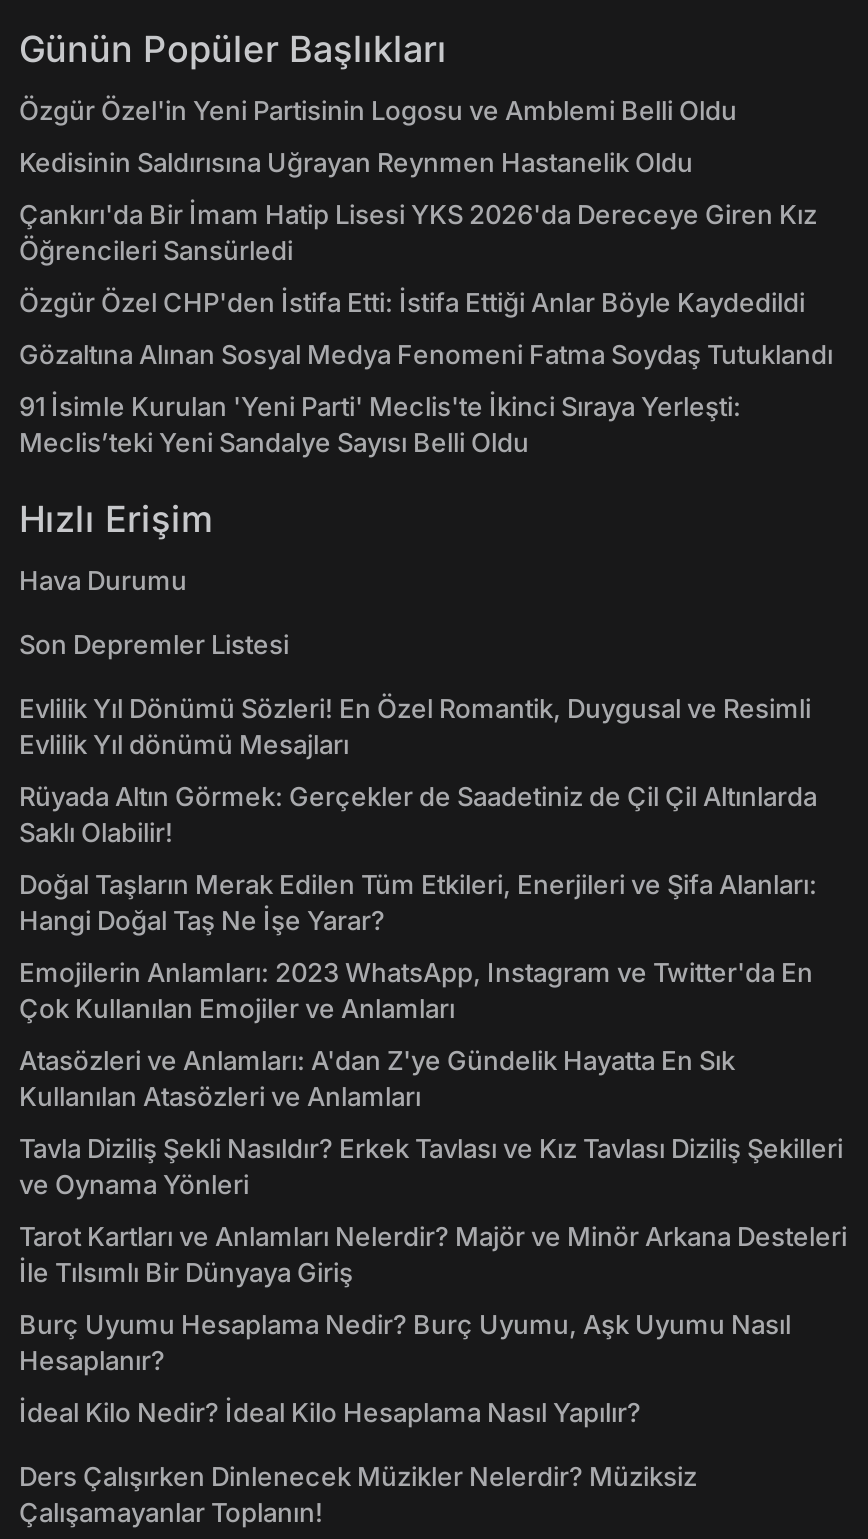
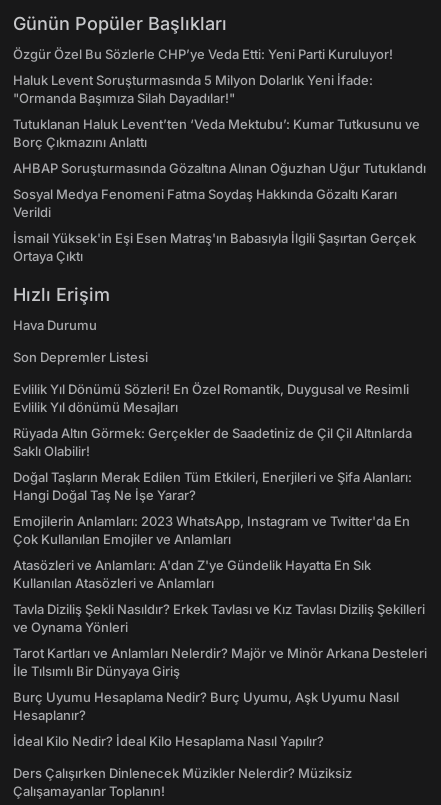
- Özgür Özel'in Yeni Partisinin Logosu ve Amblemi Belli Oldu
+ Özgür Özel Bu Sözlerle CHP’ye Veda Etti: Yeni Parti Kuruluyor!

- Kedisinin Saldırısına Uğrayan Reynmen Hastanelik Oldu
+ Haluk Levent Soruşturmasında 5 Milyon Dolarlık Yeni İfade:
+ "Ormanda Başımıza Silah Dayadılar!"

- Çankırı'da Bir İmam Hatip Lisesi YKS 2026'da Dereceye Giren Kız
- Öğrencileri Sansürledi
+ Tutuklanan Haluk Levent’ten ‘Veda Mektubu’: Kumar Tutkusunu ve
+ Borç Çıkmazını Anlattı

- Özgür Özel CHP'den İstifa Etti: İstifa Ettiği Anlar Böyle Kaydedildi
+ AHBAP Soruşturmasında Gözaltına Alınan Oğuzhan Uğur Tutuklandı

- Gözaltına Alınan Sosyal Medya Fenomeni Fatma Soydaş Tutuklandı
+ Sosyal Medya Fenomeni Fatma Soydaş Hakkında Gözaltı Kararı
+ Verildi

- 91 İsimle Kurulan 'Yeni Parti' Meclis'te İkinci Sıraya Yerleşti:
- Meclis’teki Yeni Sandalye Sayısı Belli Oldu
+ İsmail Yüksek'in Eşi Esen Matraş'ın Babasıyla İlgili Şaşırtan Gerçek
+ Ortaya Çıktı
